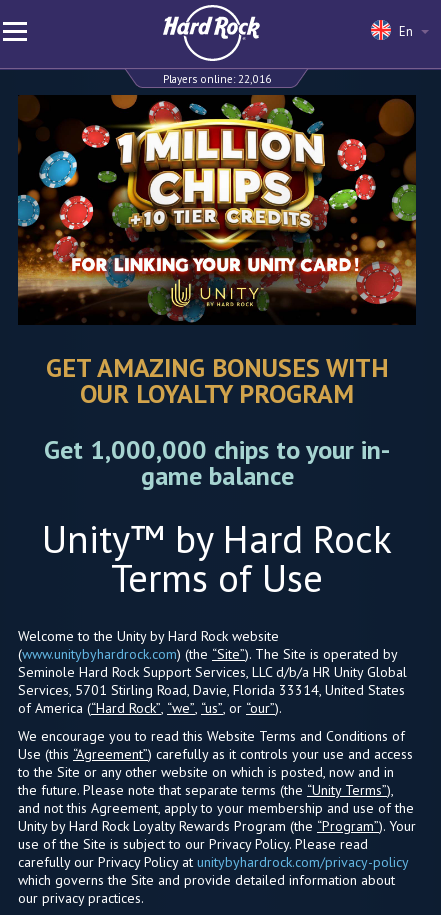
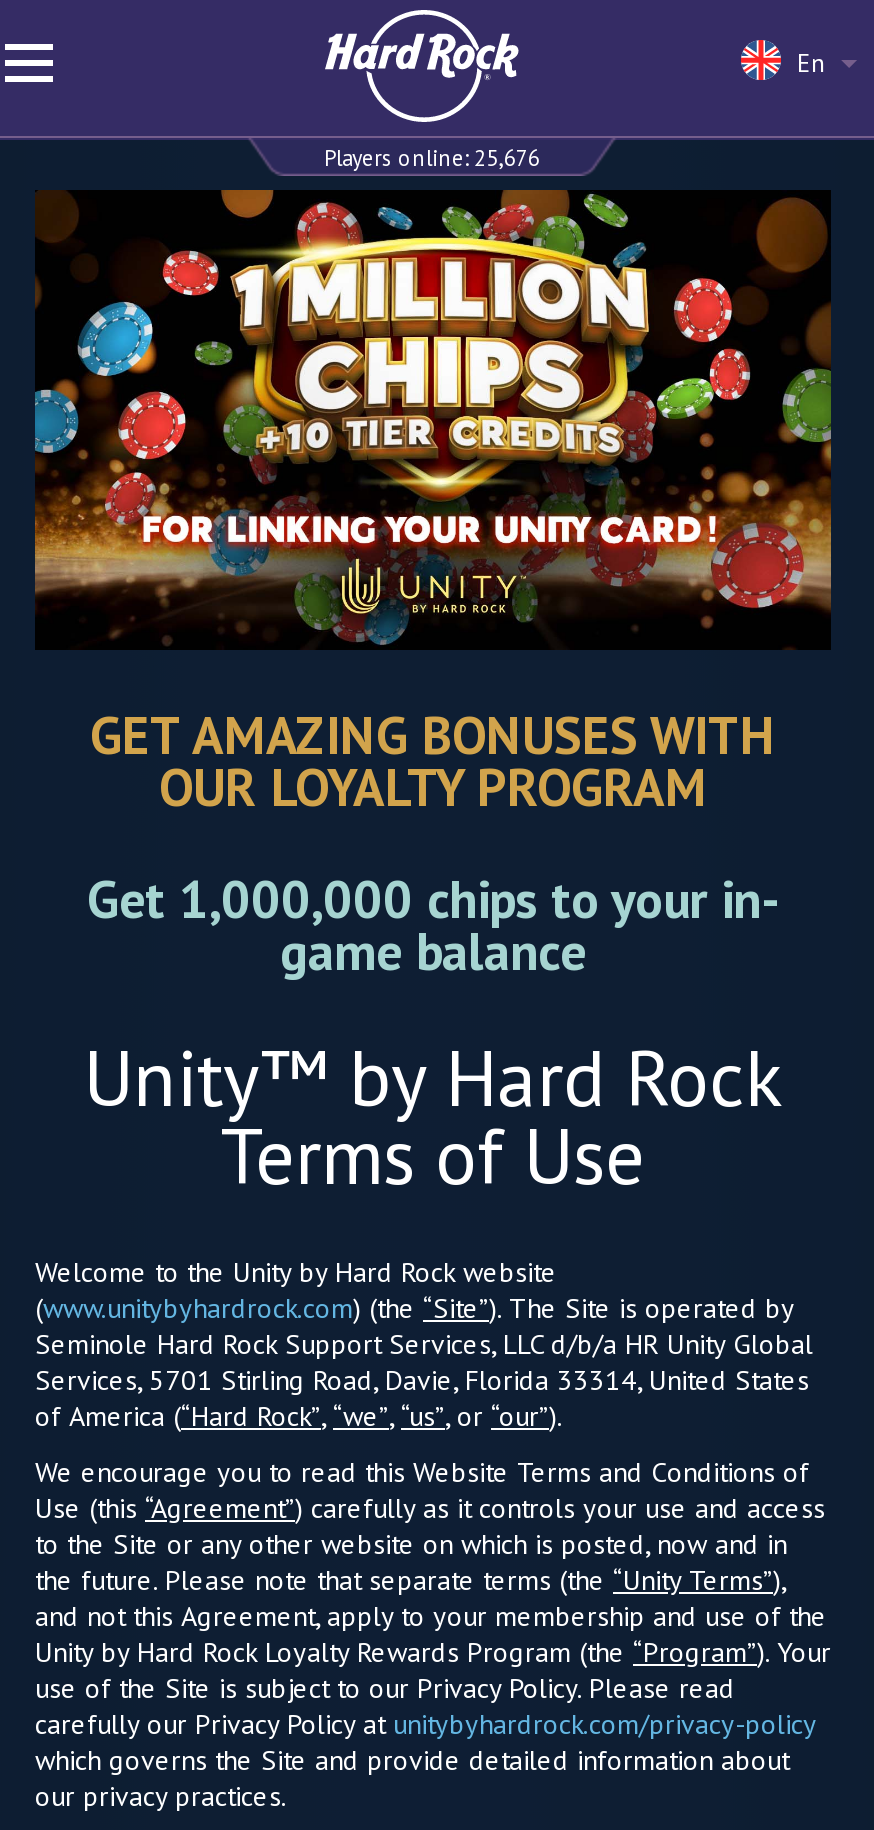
- Players online: 22,016
+ Players online: 25,676
